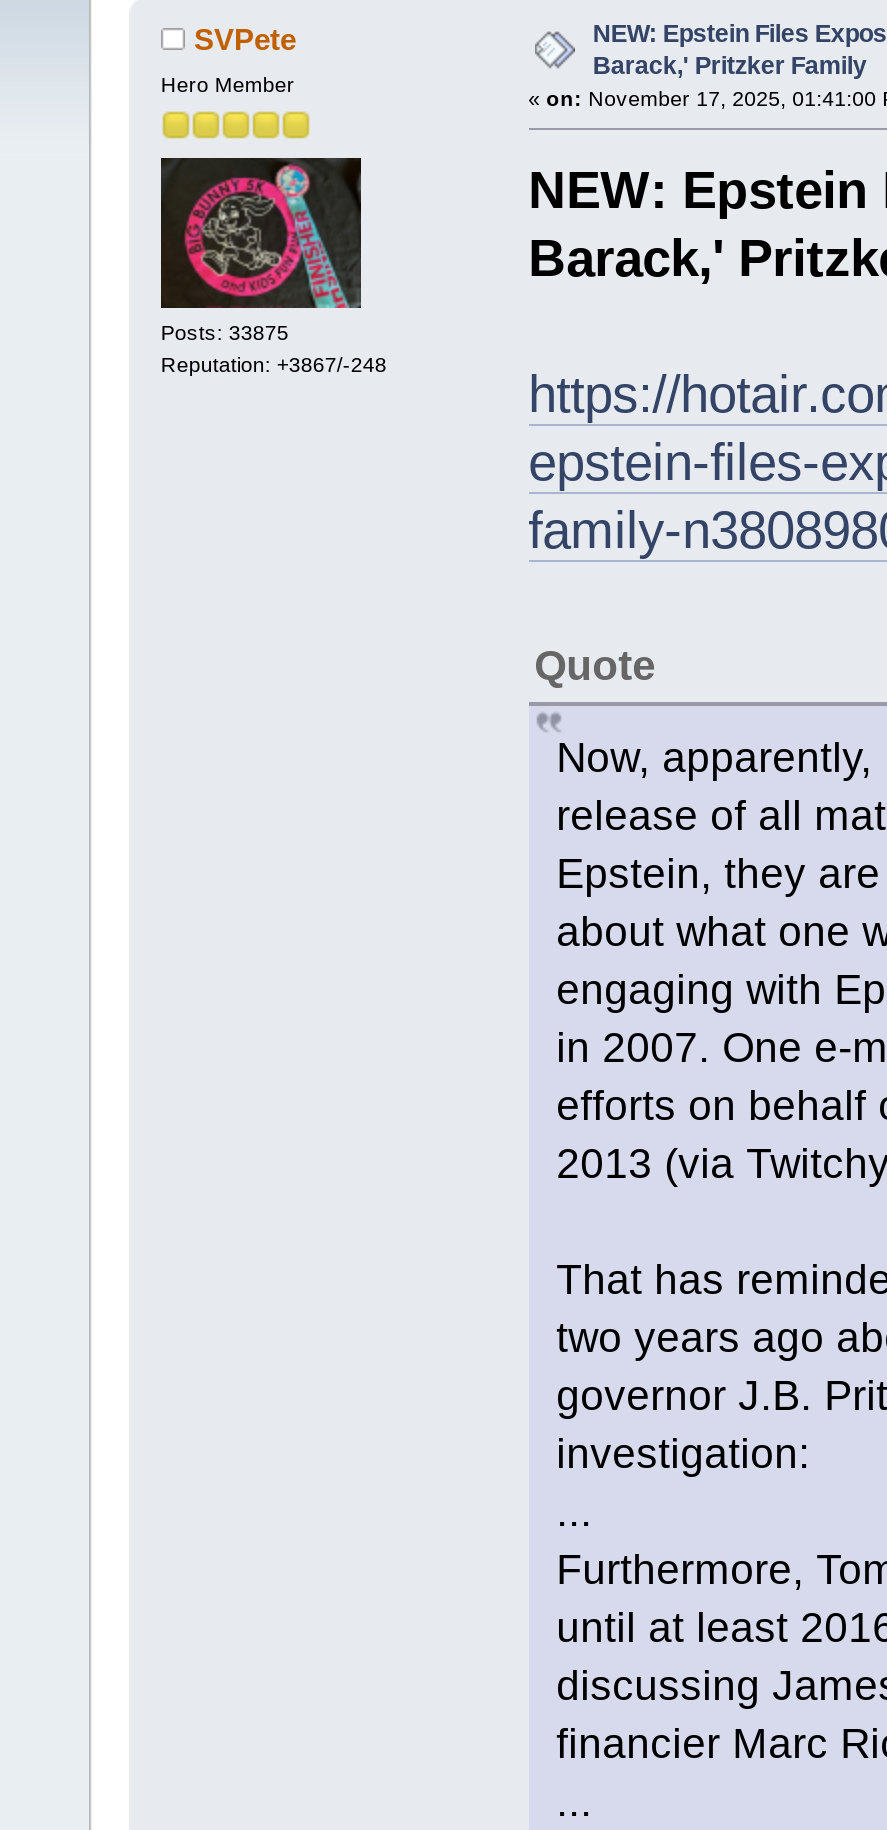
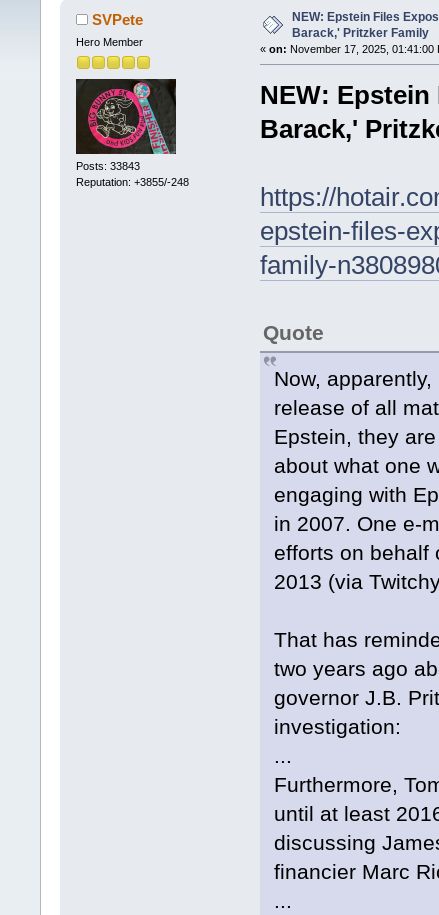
- Posts: 33875
+ Posts: 33843

- Reputation: +3867/-248
+ Reputation: +3855/-248
